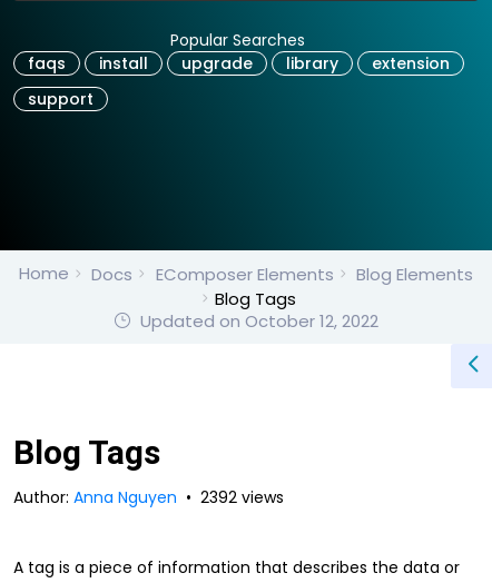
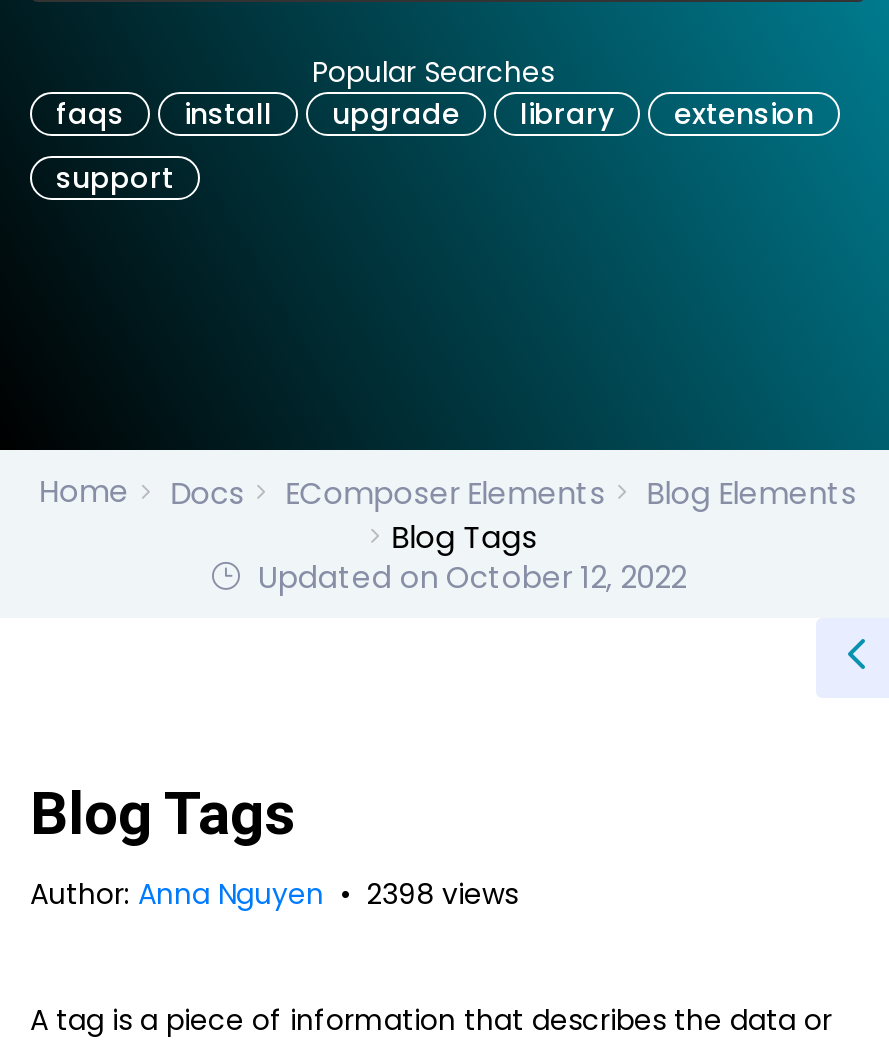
- Author: Anna Nguyen 2392 views
+ Author: Anna Nguyen 2398 views
